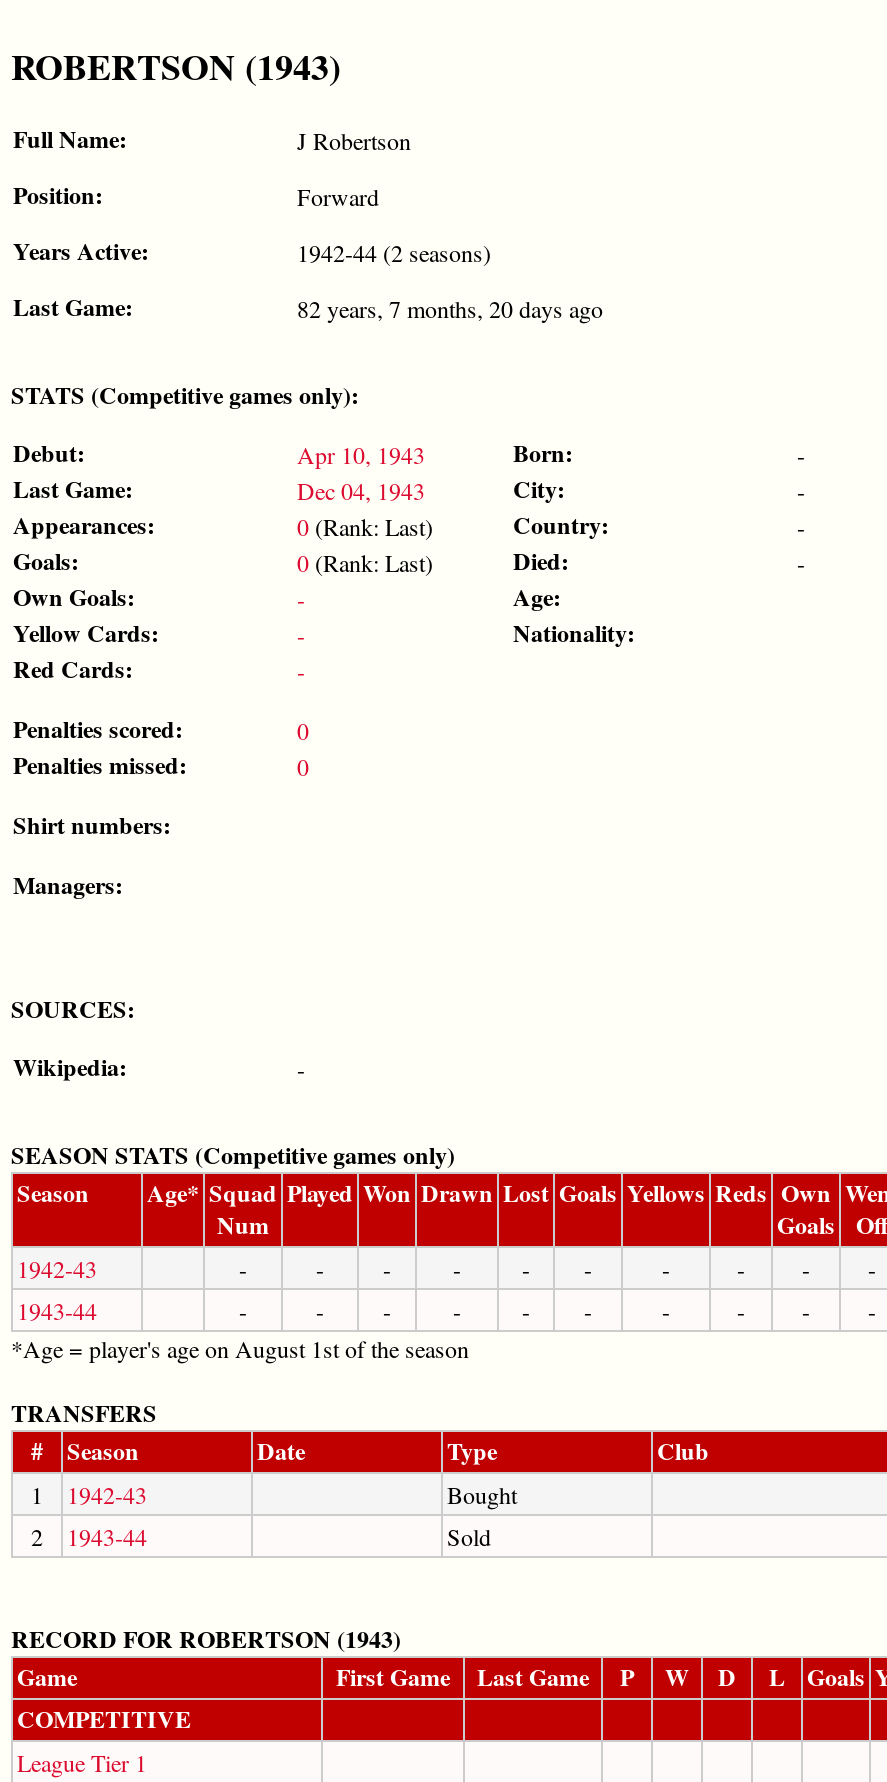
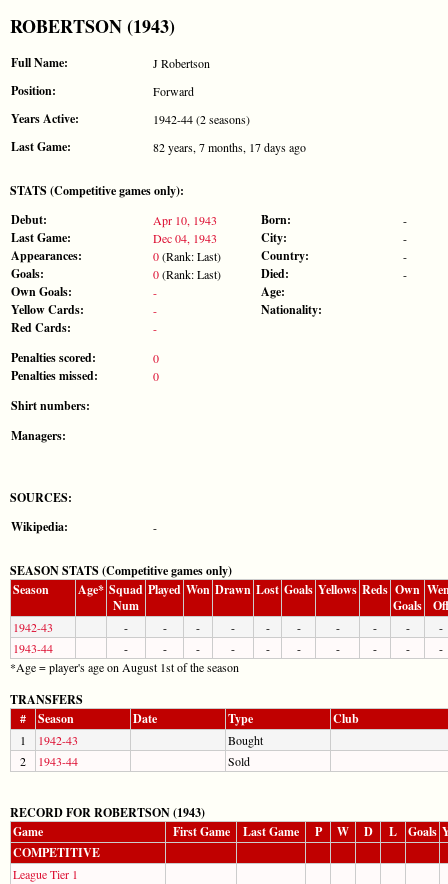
- 82 years, 7 months, 20 days ago
+ 82 years, 7 months, 17 days ago
